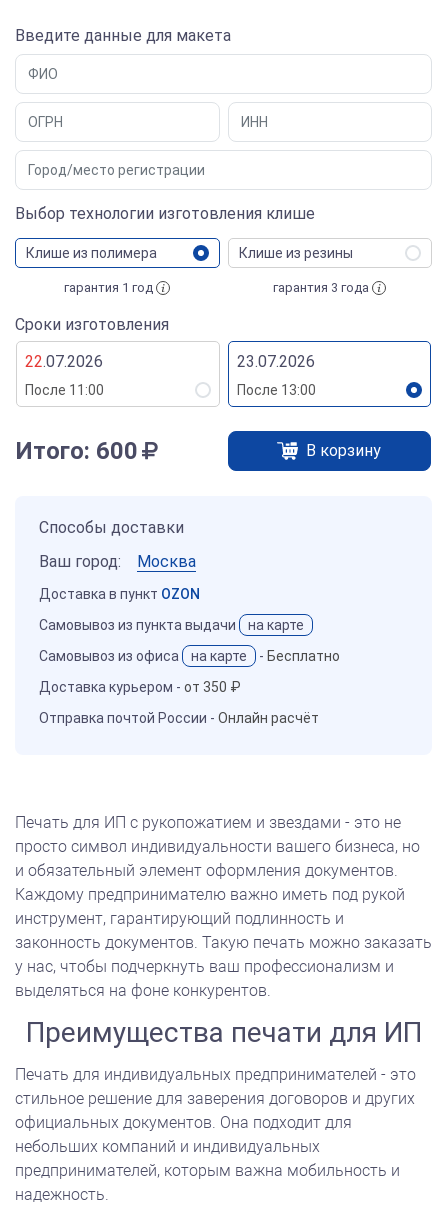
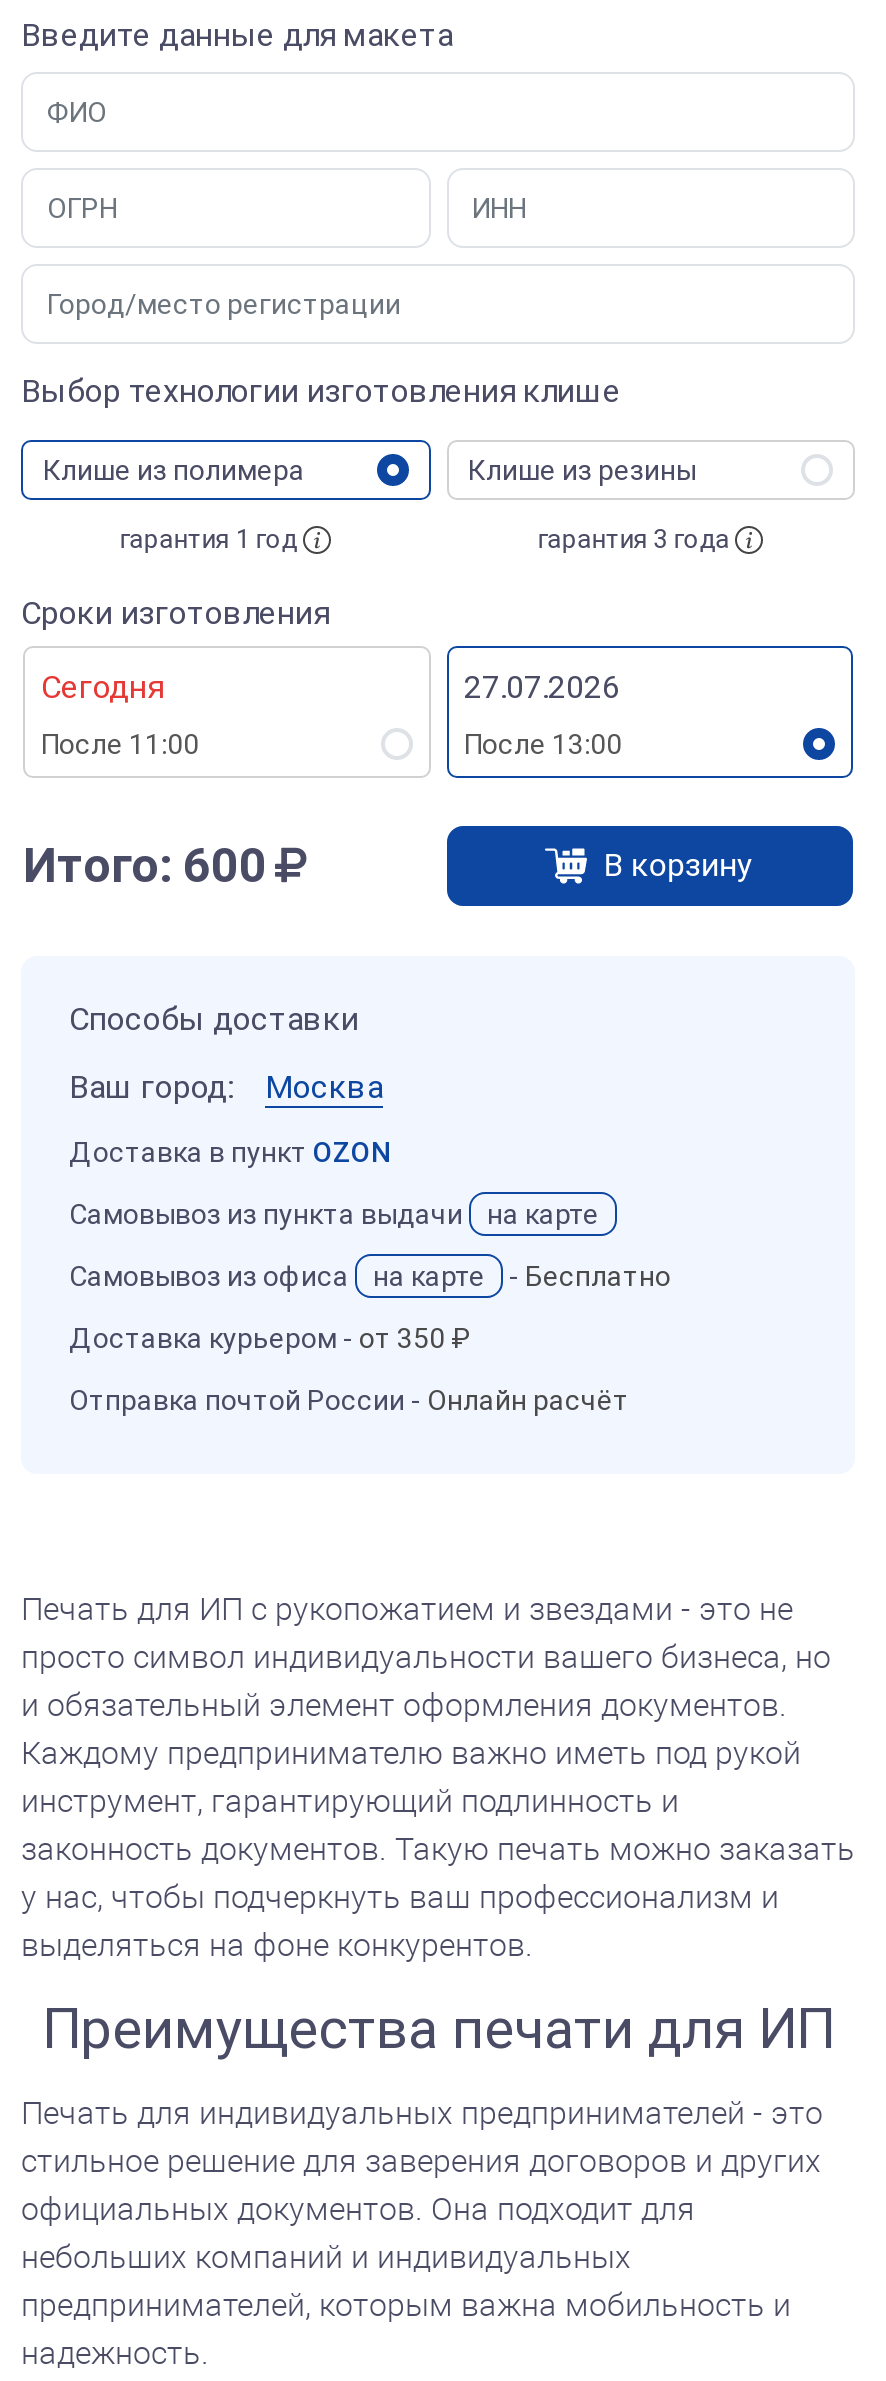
- 22.07.2026
+ Сегодня

- 23.07.2026
+ 27.07.2026
